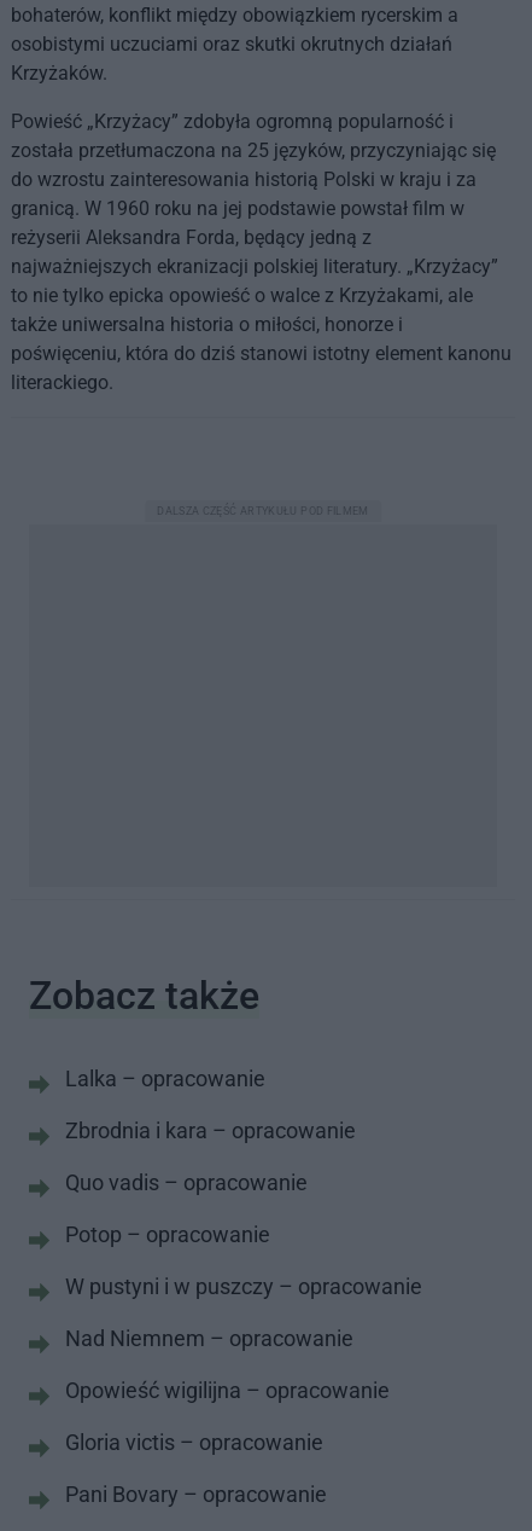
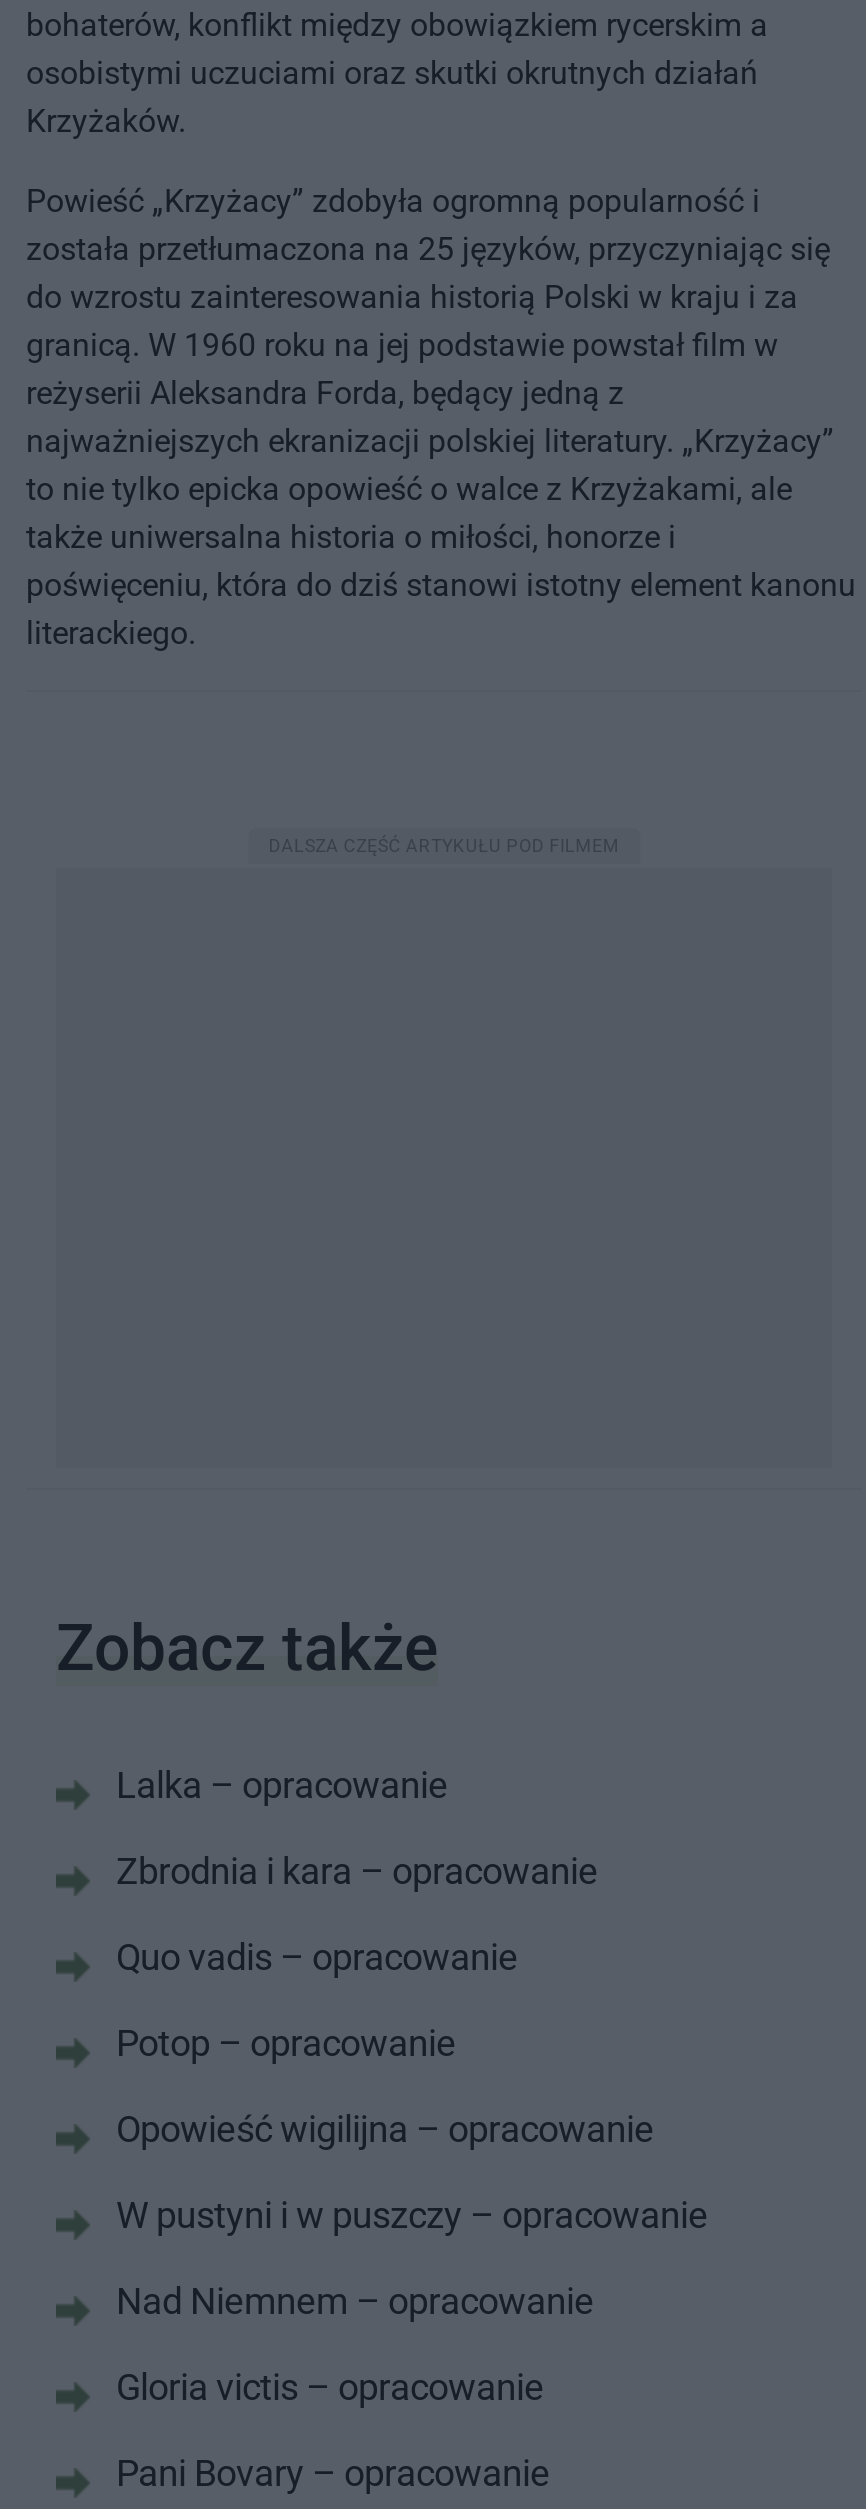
moved down: W pustyni i w puszczy – opracowanie | Nad Niemnem – opracowanie

moved up: Opowieść wigilijna – opracowanie
